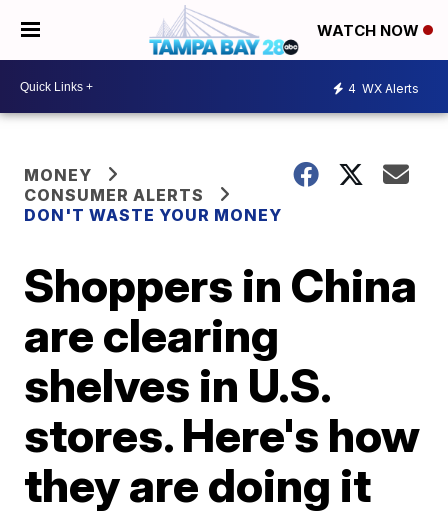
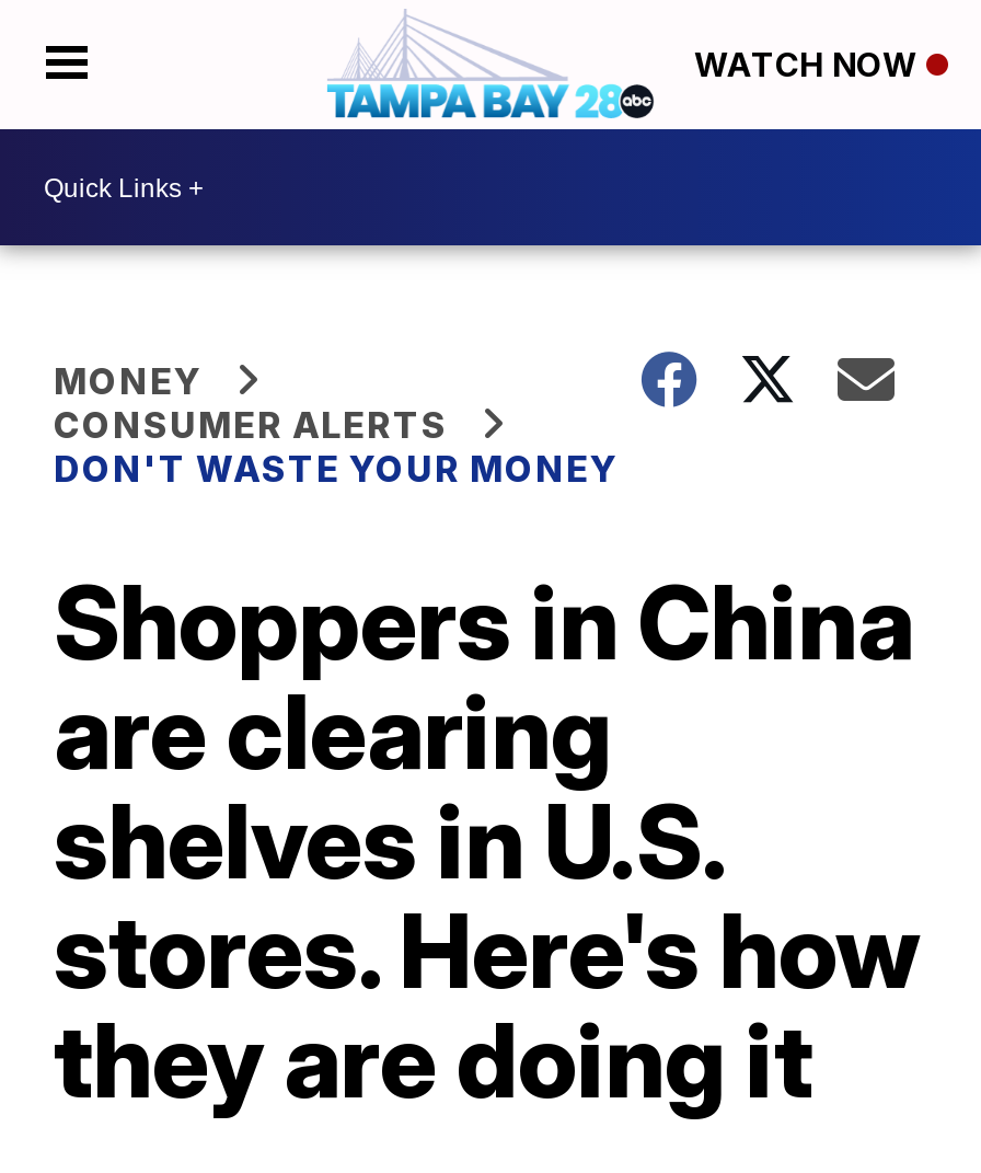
- 4 WX Alerts
